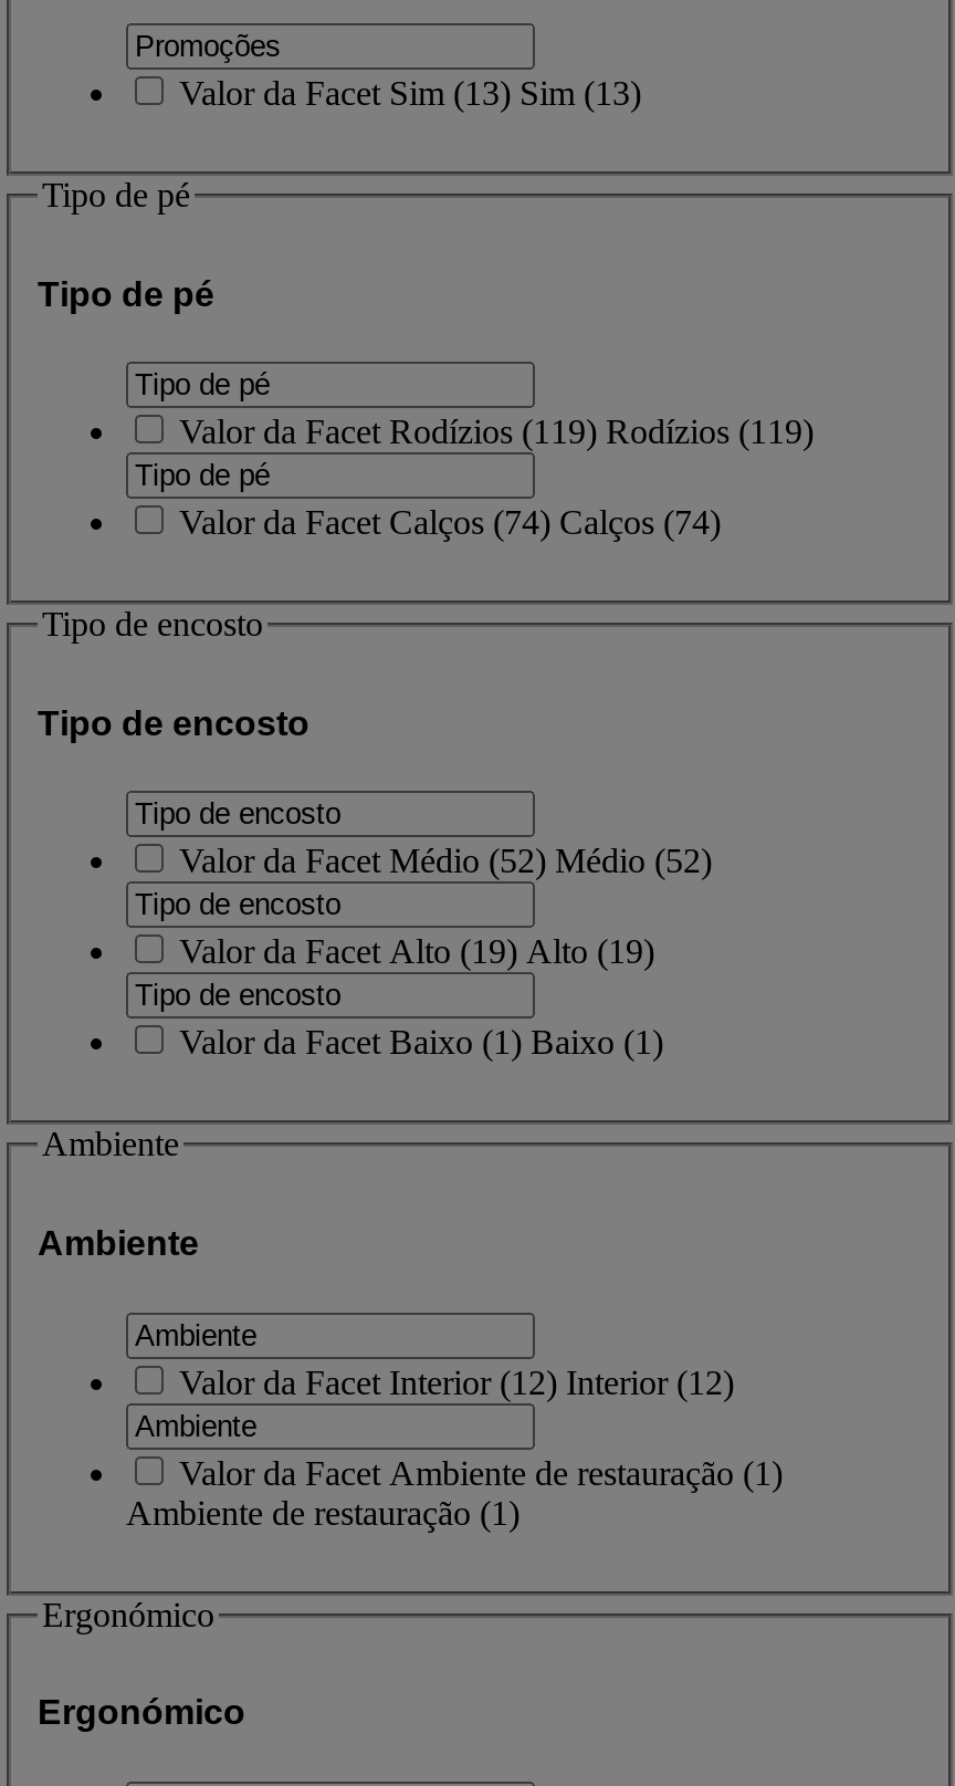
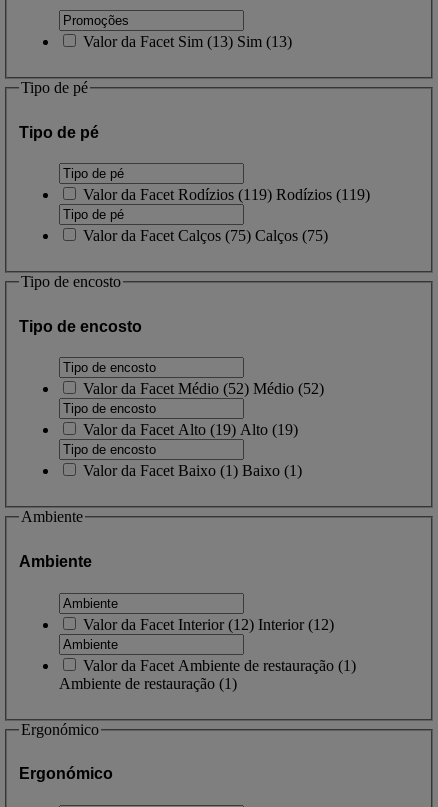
- Valor da Facet Calços (74) Calços (74)
+ Valor da Facet Calços (75) Calços (75)
